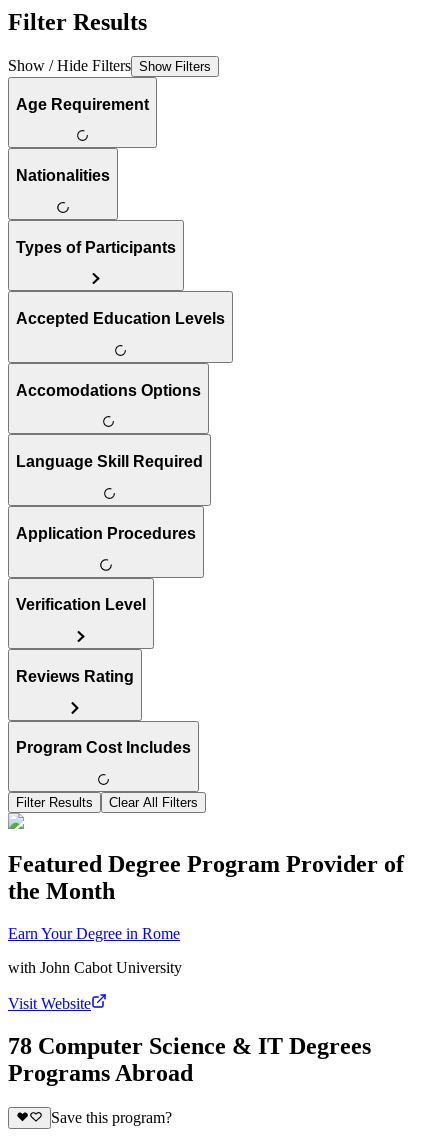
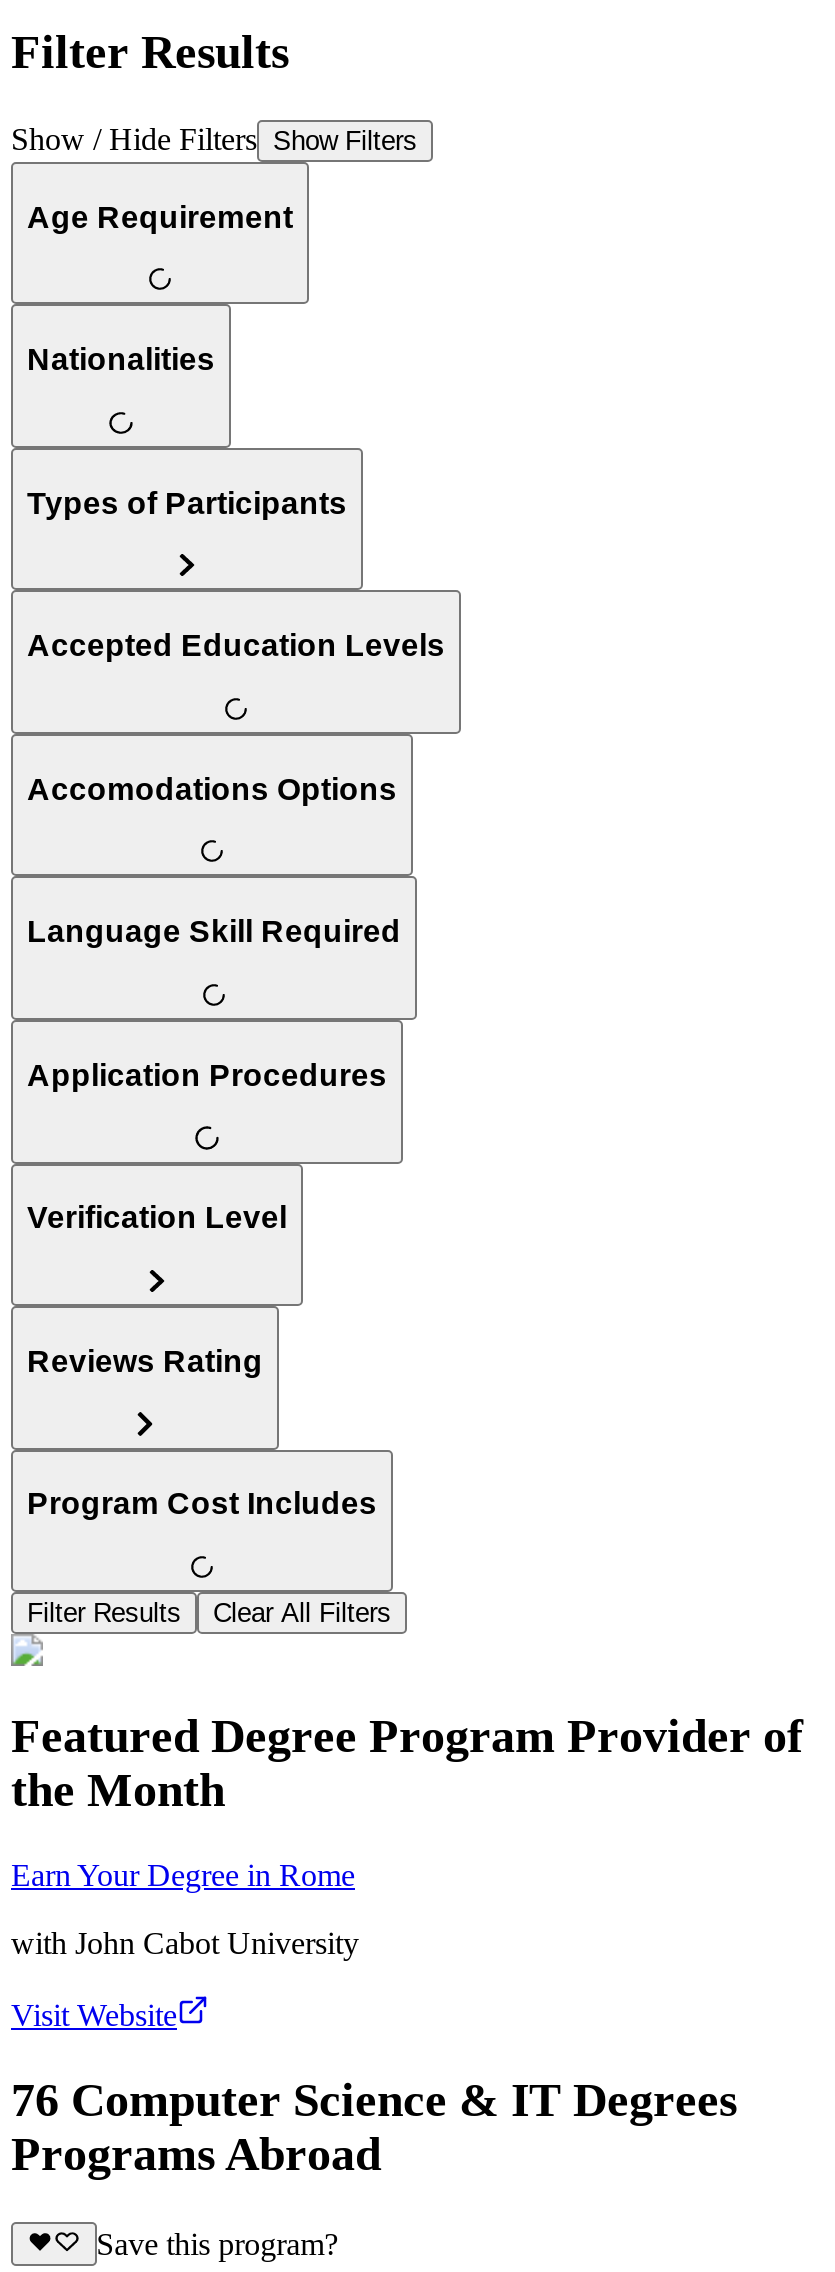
- 78 Computer Science & IT Degrees
+ 76 Computer Science & IT Degrees
